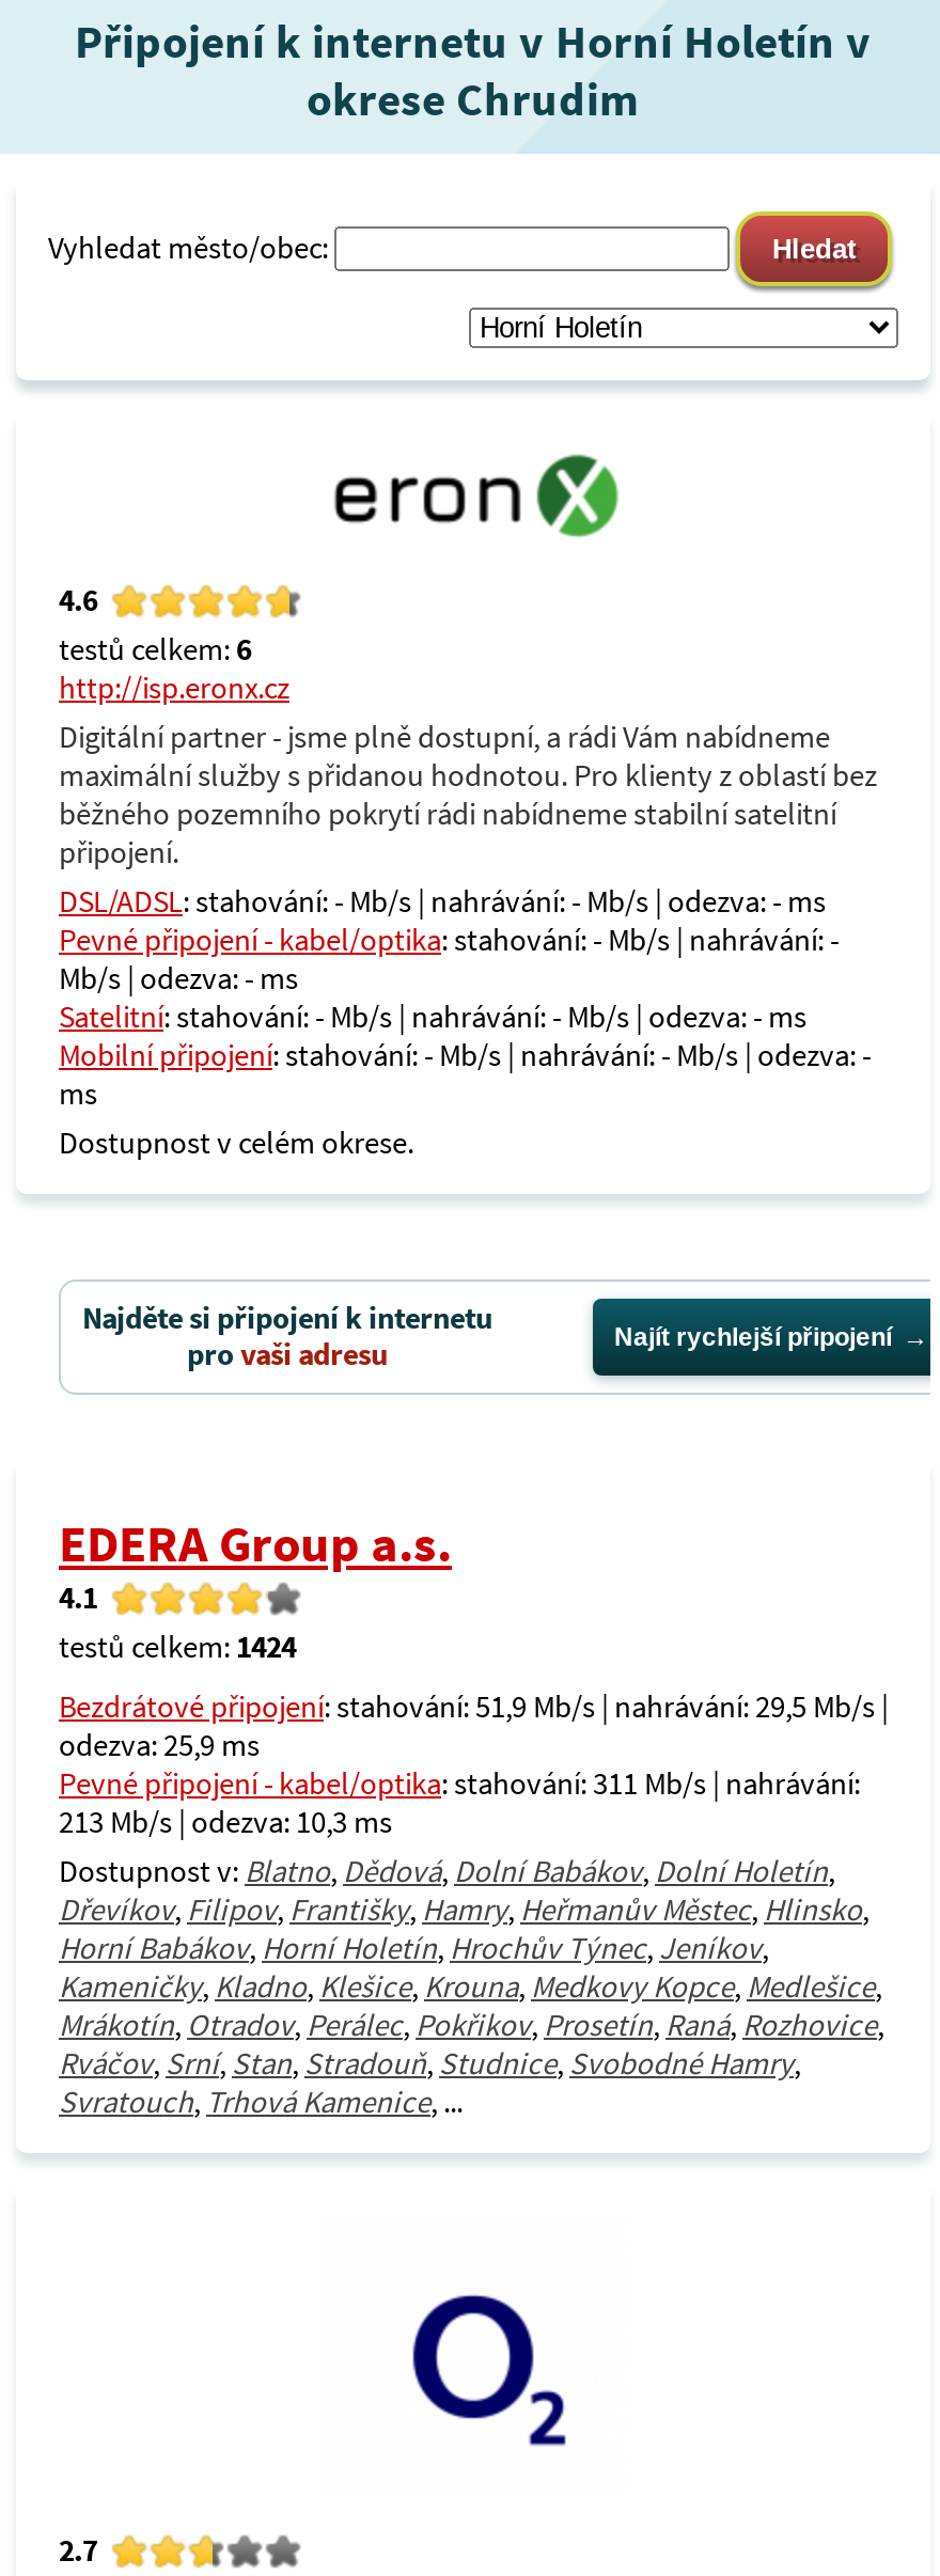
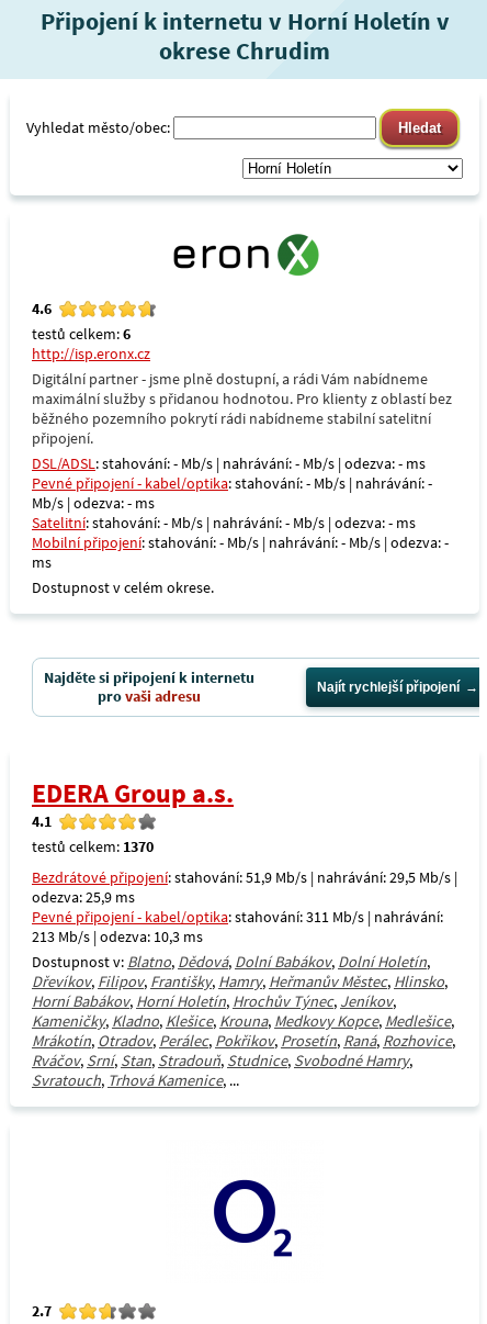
- testů celkem: 1424
+ testů celkem: 1370
